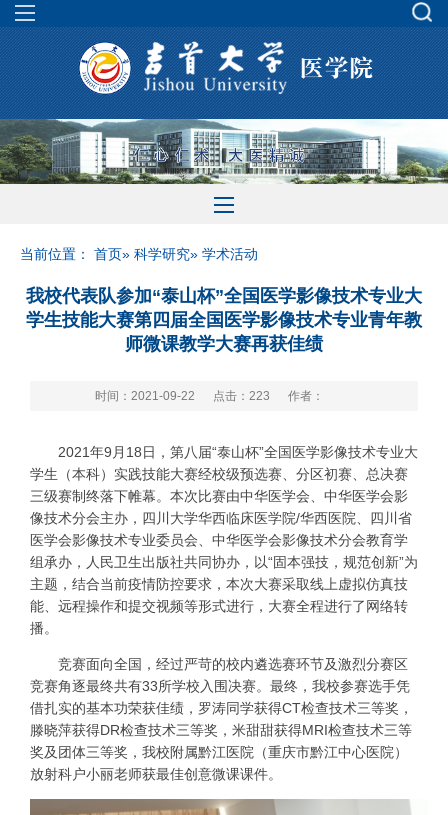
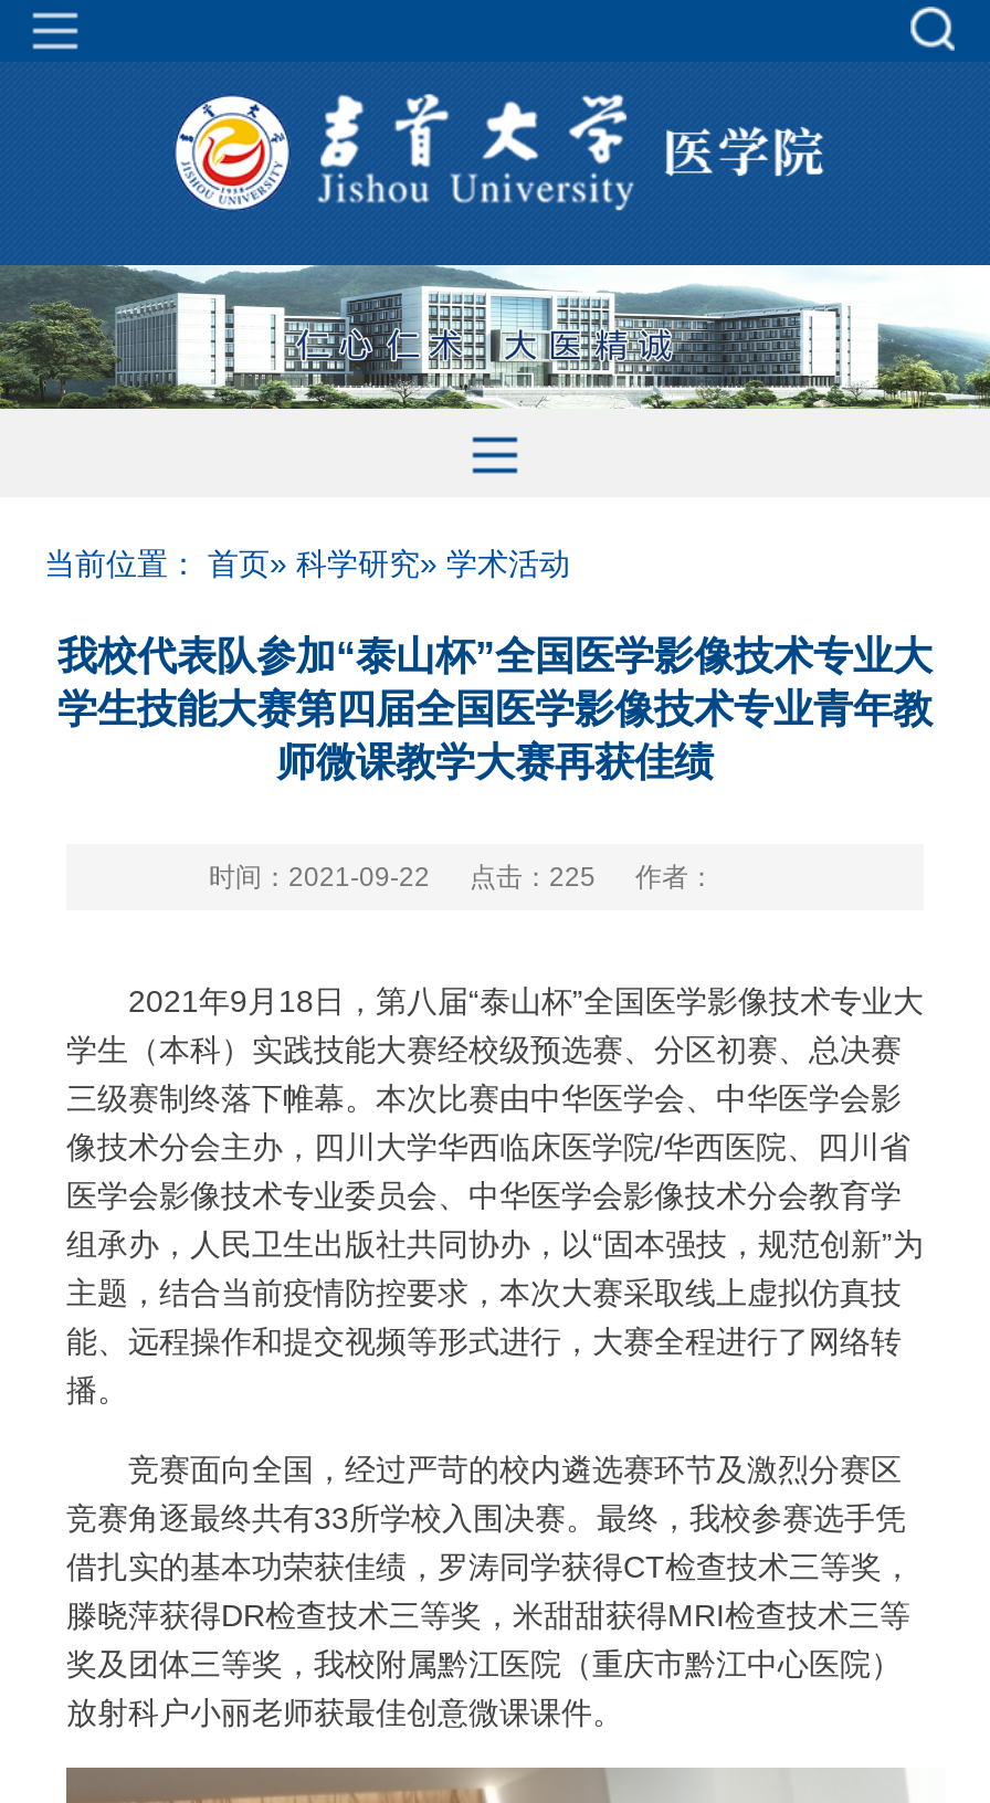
- 时间：2021-09-22 点击：223 作者：
+ 时间：2021-09-22 点击：225 作者：
